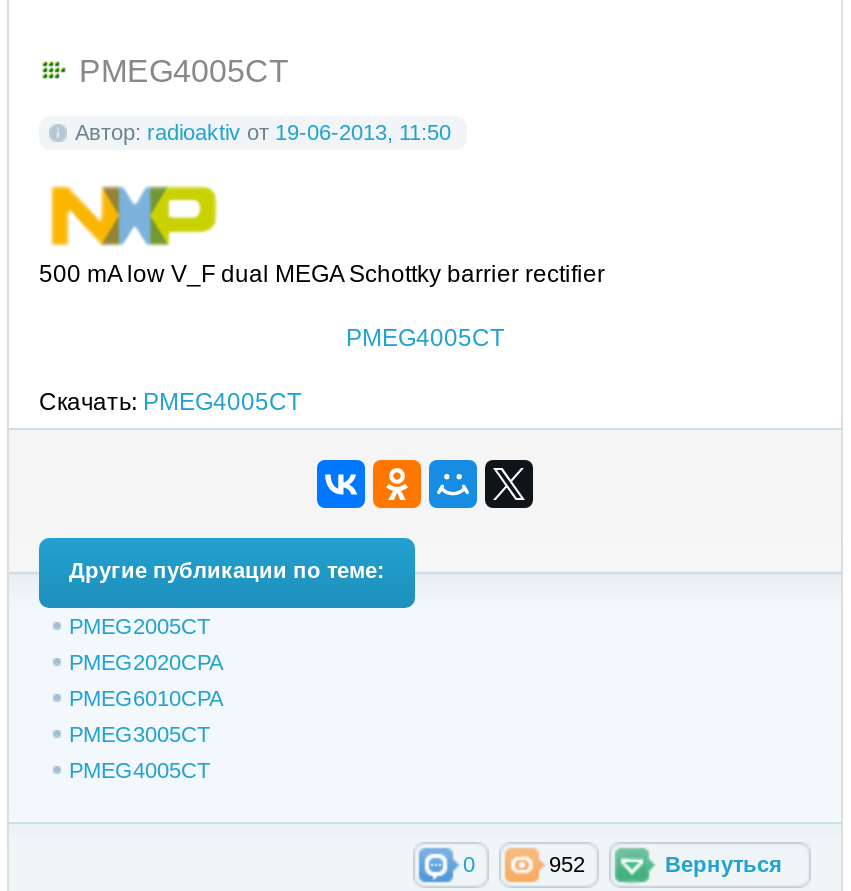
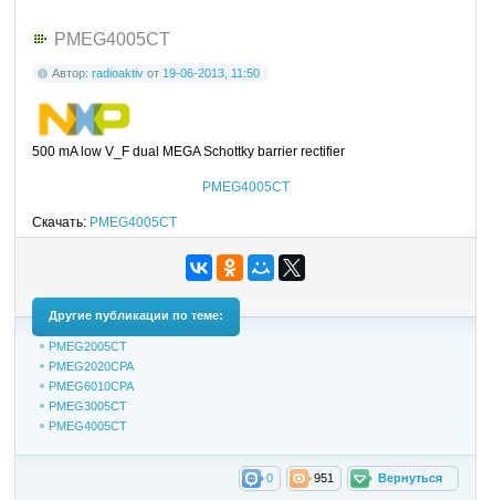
- 952
+ 951
